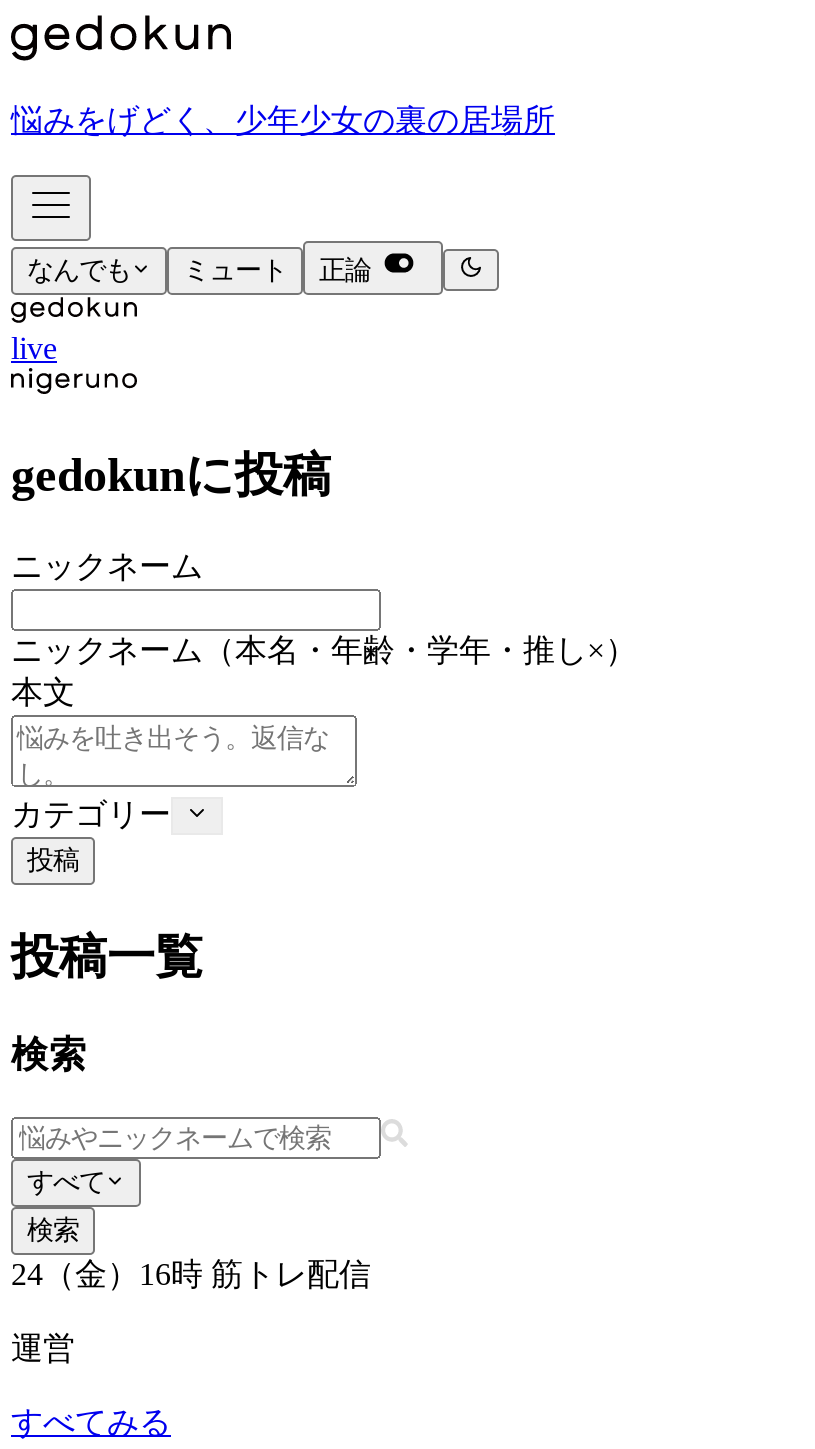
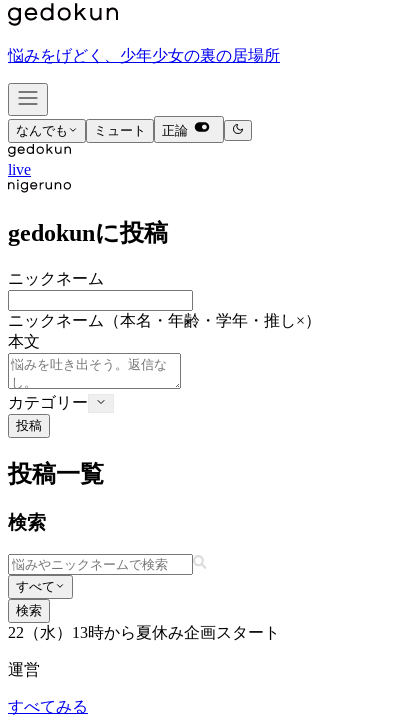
- 24（金）16時 筋トレ配信
+ 22（水）13時から夏休み企画スタート
